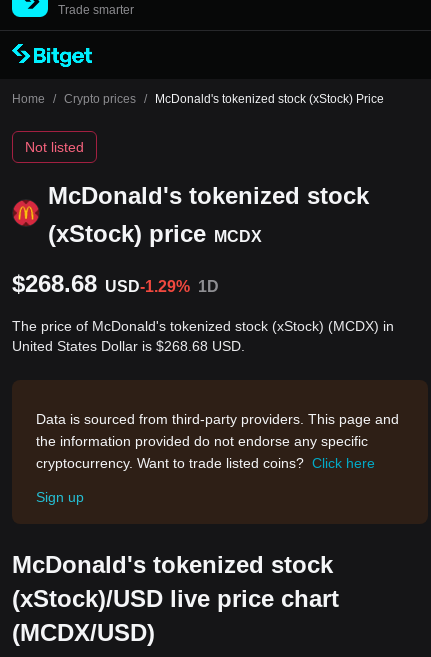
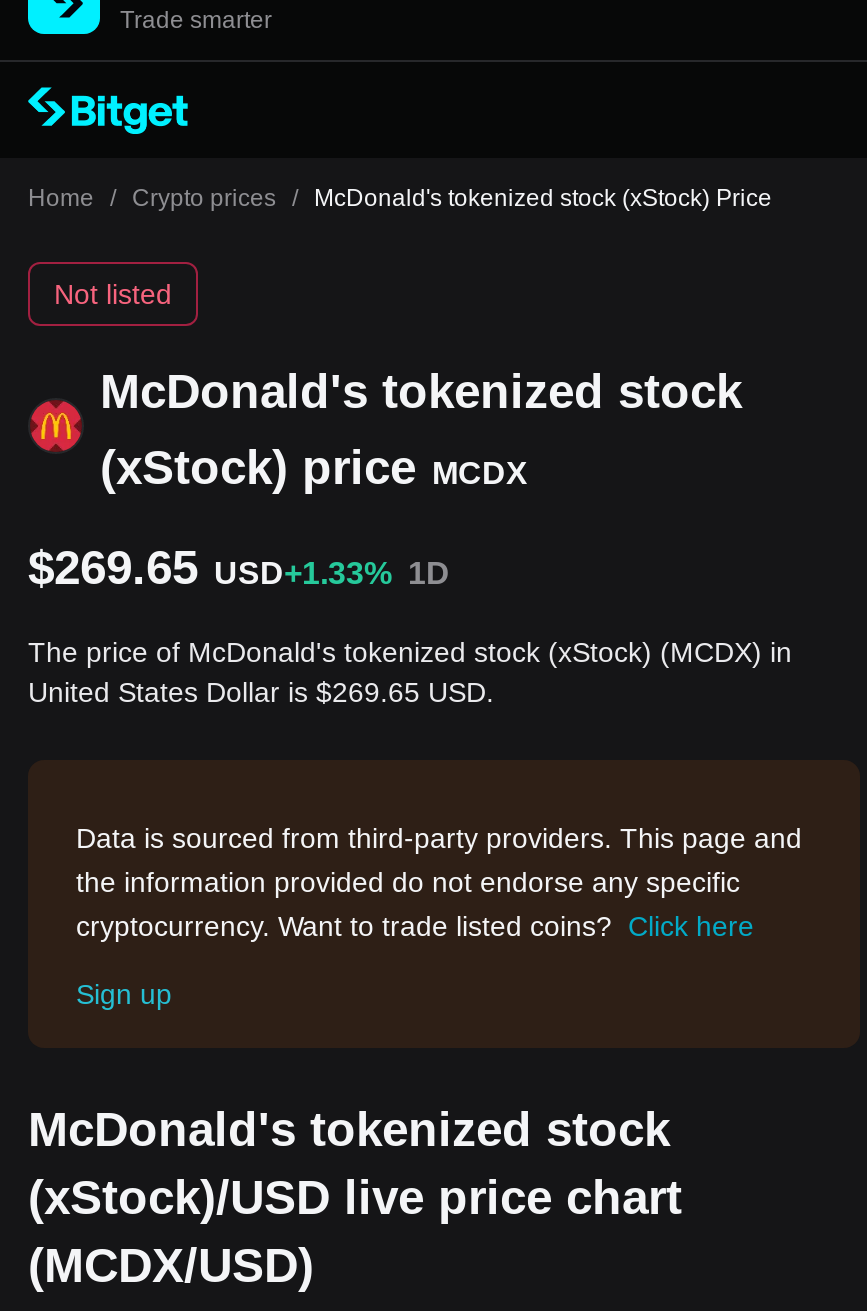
- $268.68 USD-1.29% 1D
+ $269.65 USD+1.33% 1D

- United States Dollar is $268.68 USD.
+ United States Dollar is $269.65 USD.
